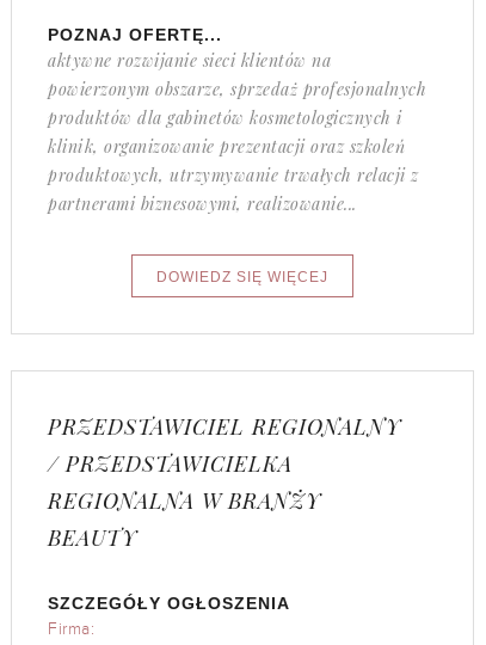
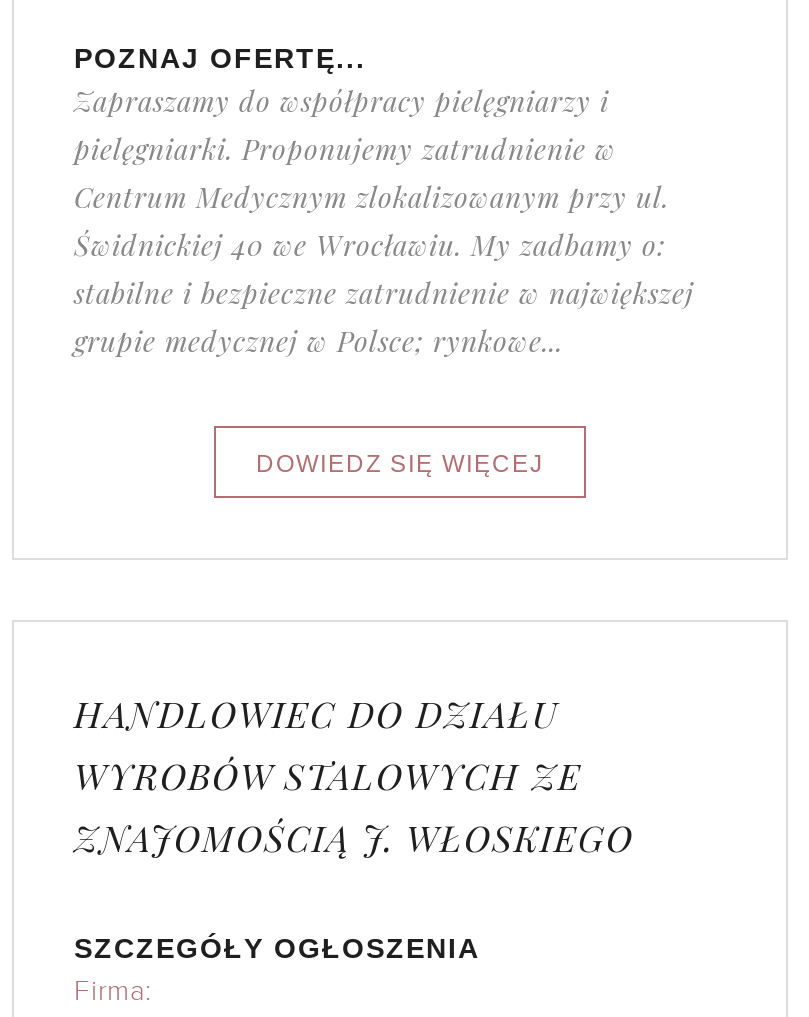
- aktywne rozwijanie sieci klientów na
- powierzonym obszarze, sprzedaż profesjonalnych
- produktów dla gabinetów kosmetologicznych i
- klinik, organizowanie prezentacji oraz szkoleń
- produktowych, utrzymywanie trwałych relacji z
- partnerami biznesowymi, realizowanie...
+ Zapraszamy do współpracy pielęgniarzy i
+ pielęgniarki. Proponujemy zatrudnienie w
+ Centrum Medycznym zlokalizowanym przy ul.
+ Świdnickiej 40 we Wrocławiu. My zadbamy o:
+ stabilne i bezpieczne zatrudnienie w największej
+ grupie medycznej w Polsce; rynkowe...

- PRZEDSTAWICIEL REGIONALNY
- / PRZEDSTAWICIELKA
- REGIONALNA W BRANŻY
- BEAUTY
+ HANDLOWIEC DO DZIAŁU
+ WYROBÓW STALOWYCH ZE
+ ZNAJOMOŚCIĄ J. WŁOSKIEGO
